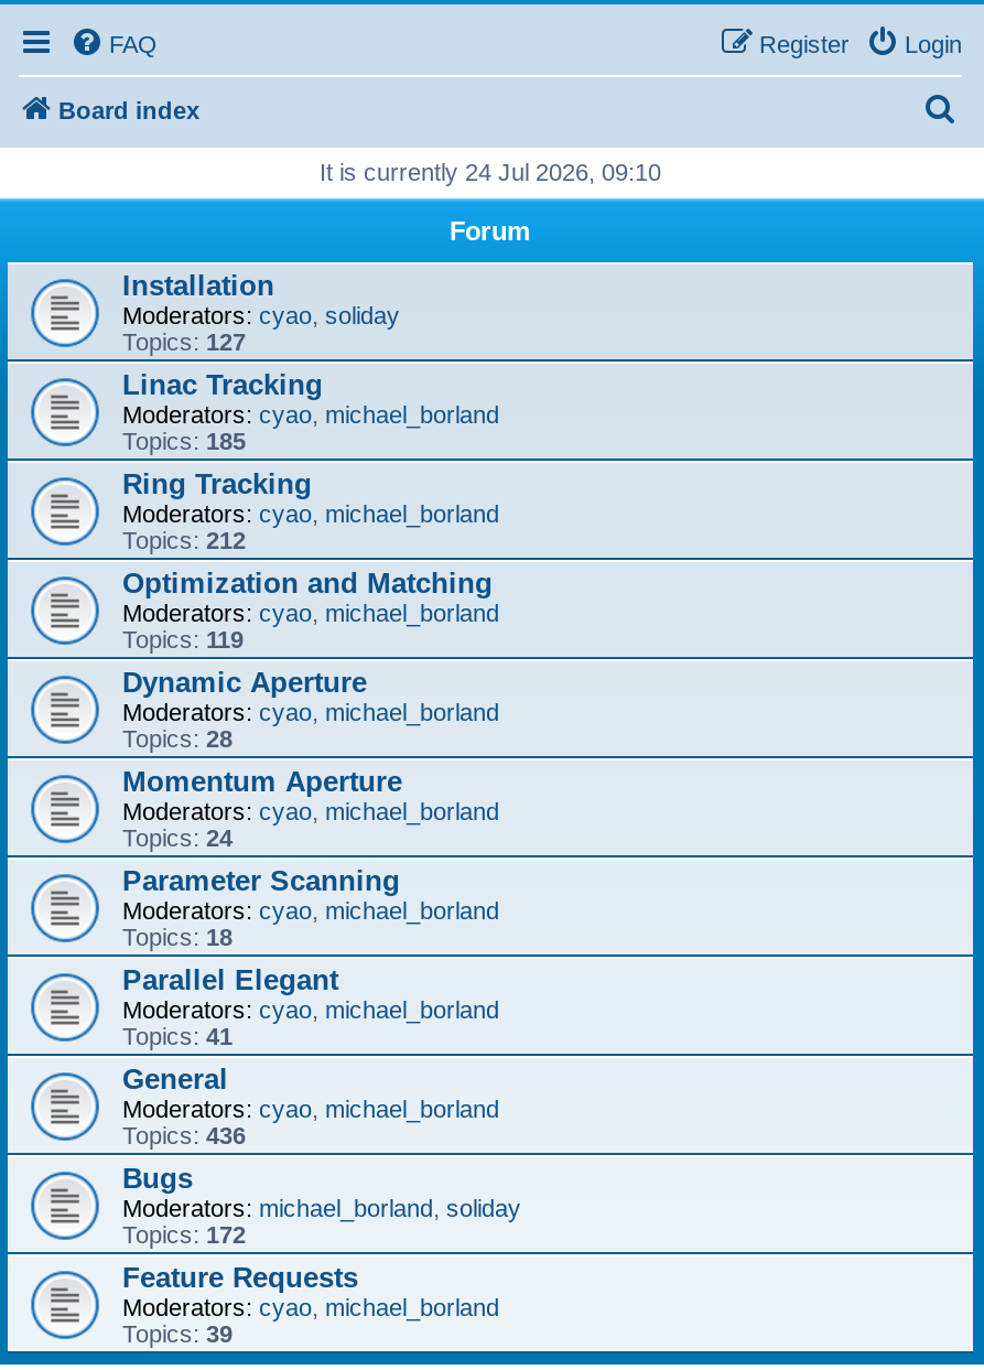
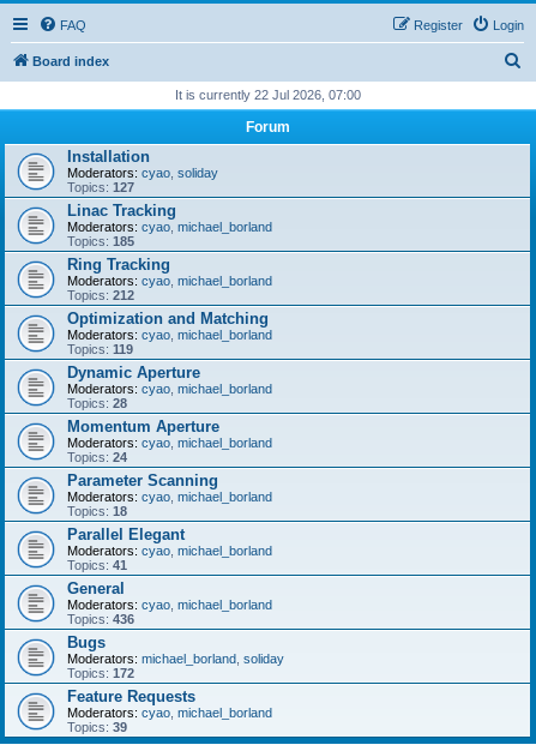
- It is currently 24 Jul 2026, 09:10
+ It is currently 22 Jul 2026, 07:00
